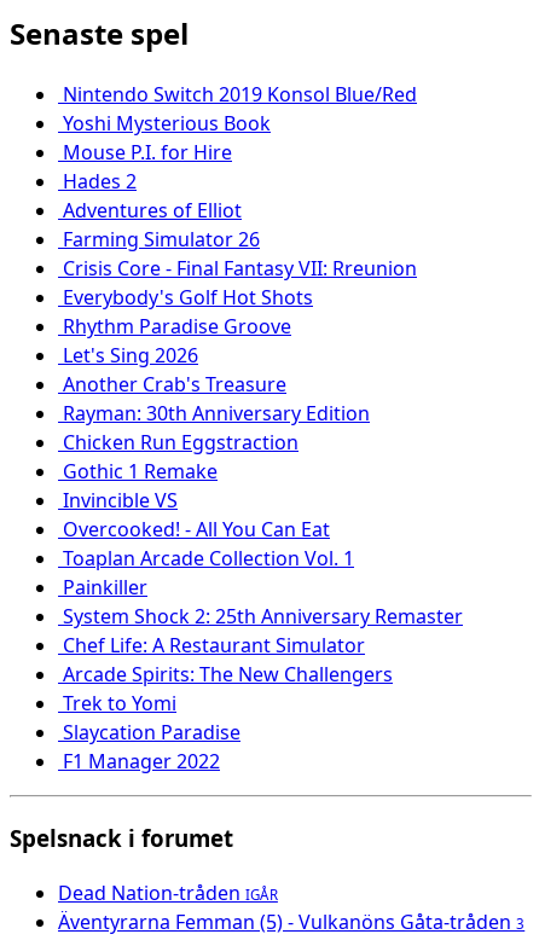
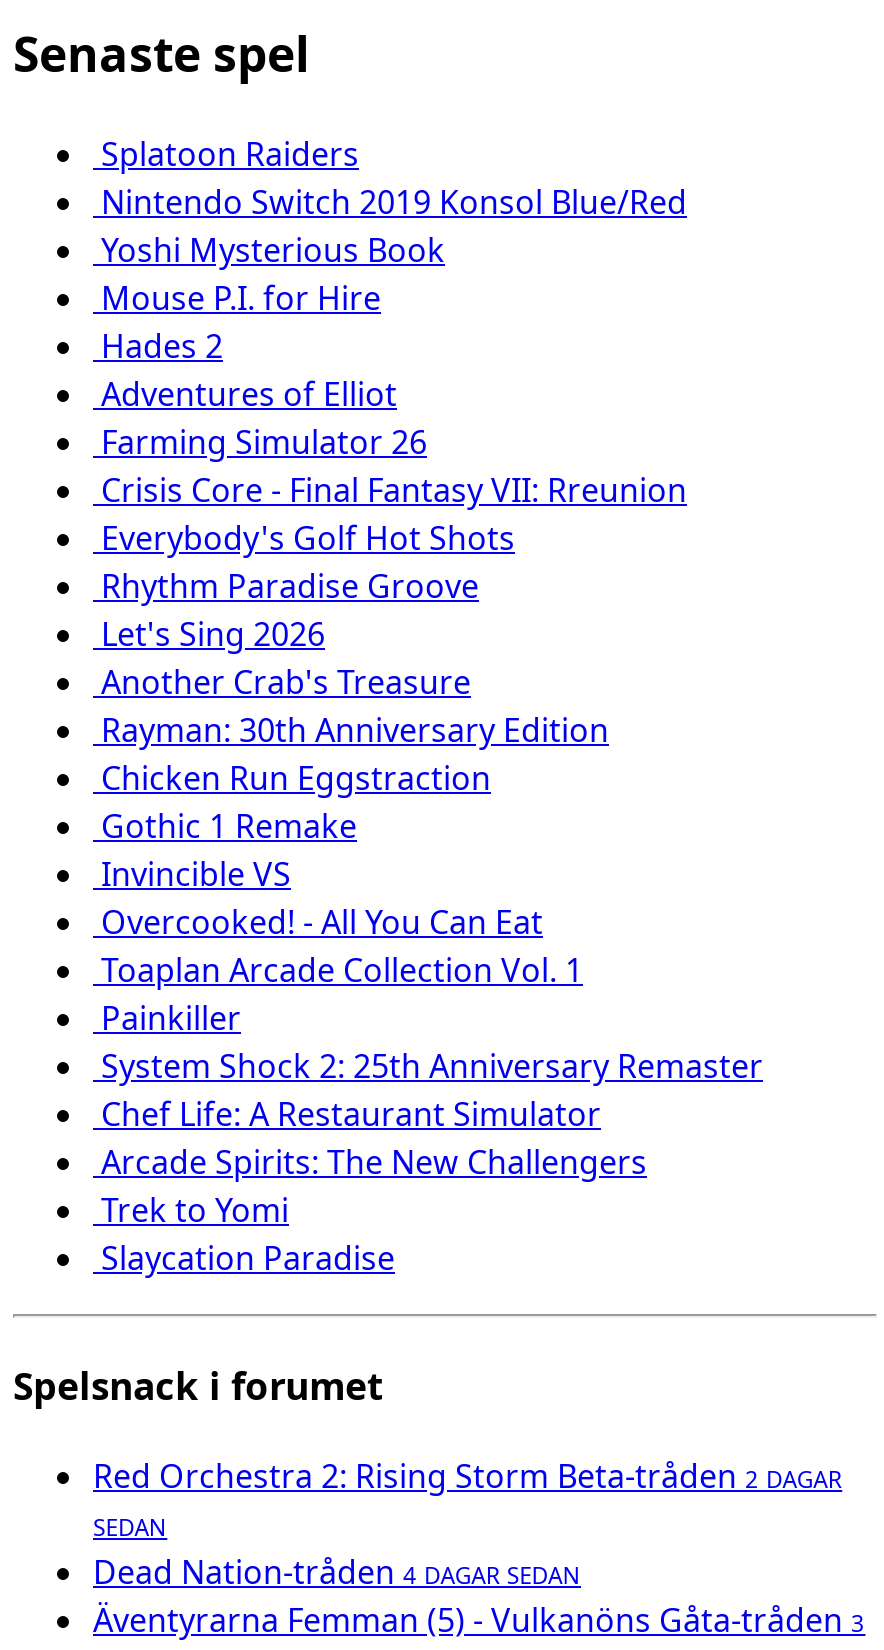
+ Splatoon Raiders

- F1 Manager 2022

- Dead Nation-tråden IGÅR
+ Red Orchestra 2: Rising Storm Beta-tråden 2 DAGAR
+ SEDAN
+ Dead Nation-tråden 4 DAGAR SEDAN
